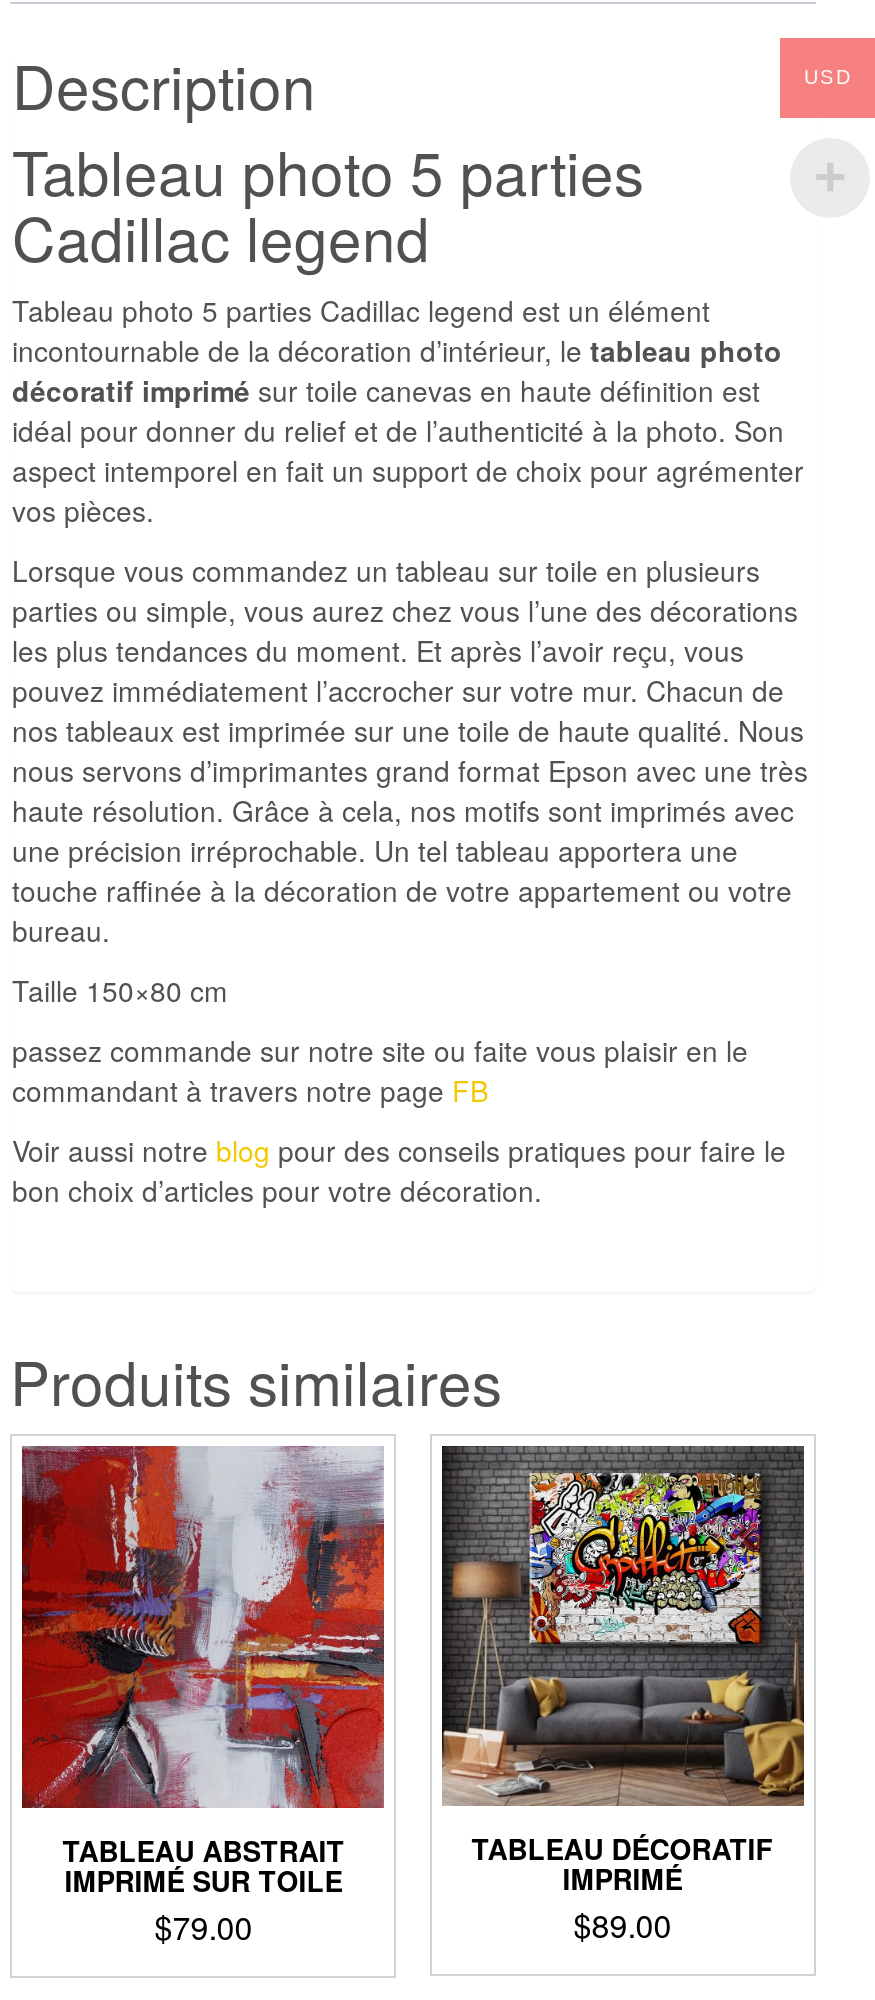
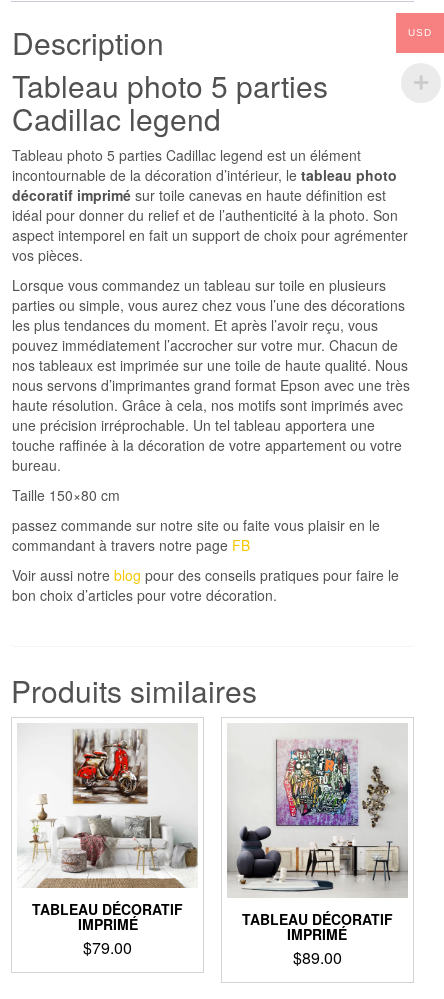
- [image]
- TABLEAU ABSTRAIT
- IMPRIMÉ SUR TOILE
+ [image]
+ TABLEAU DÉCORATIF
+ IMPRIMÉ

- [image]
+ [image]
